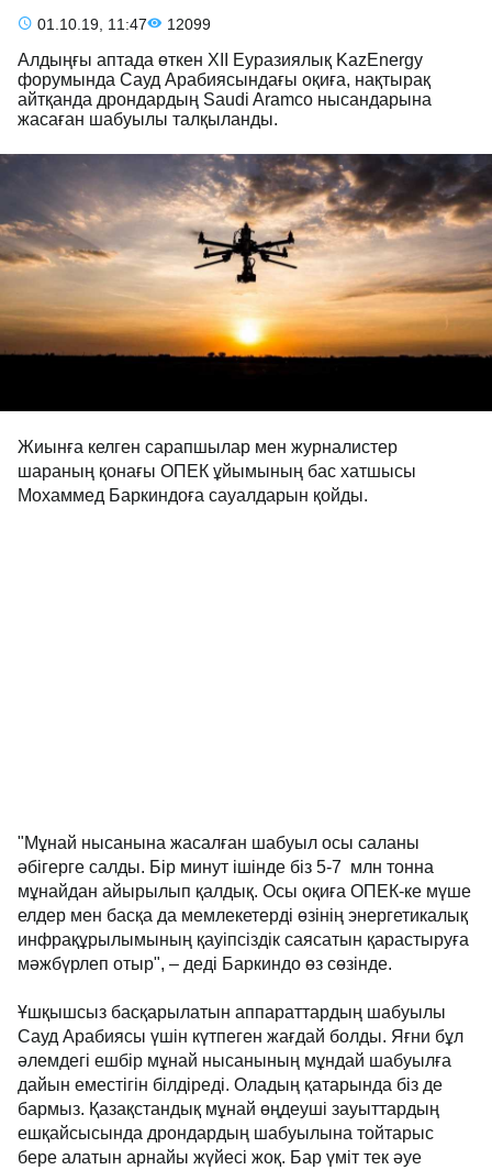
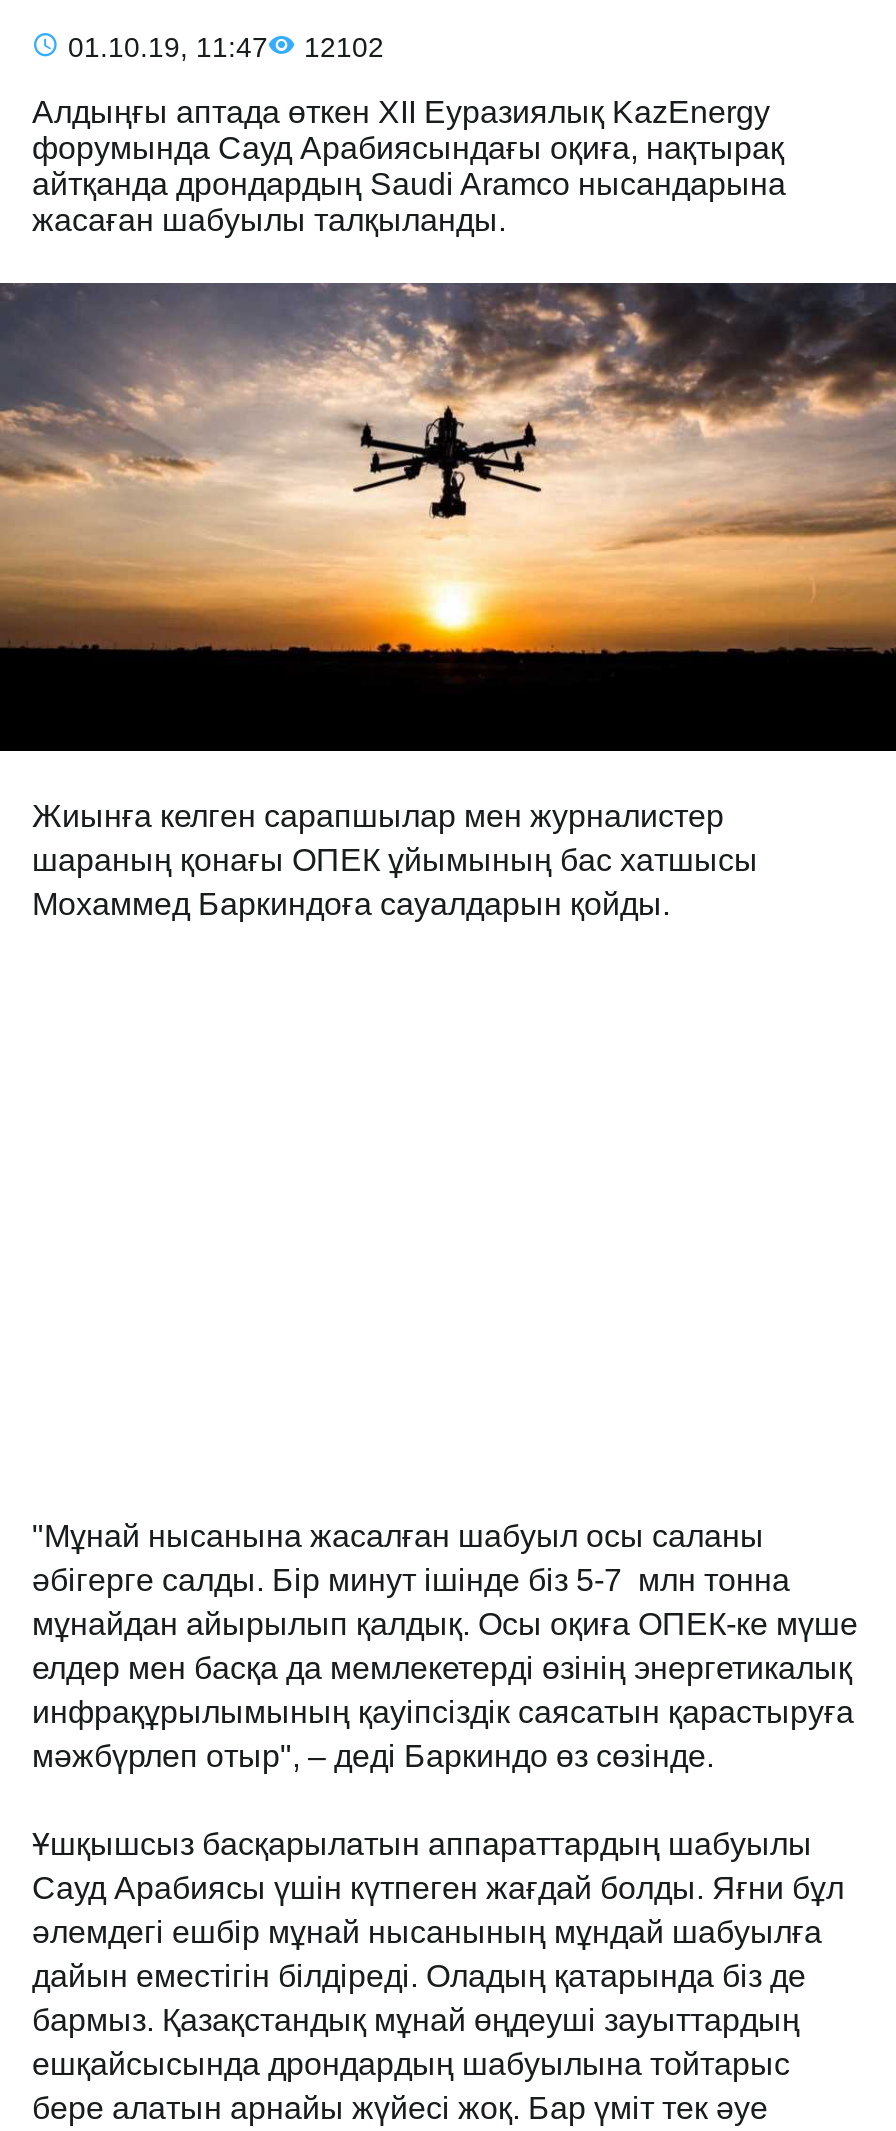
- 01.10.19, 11:47 12099
+ 01.10.19, 11:47 12102
